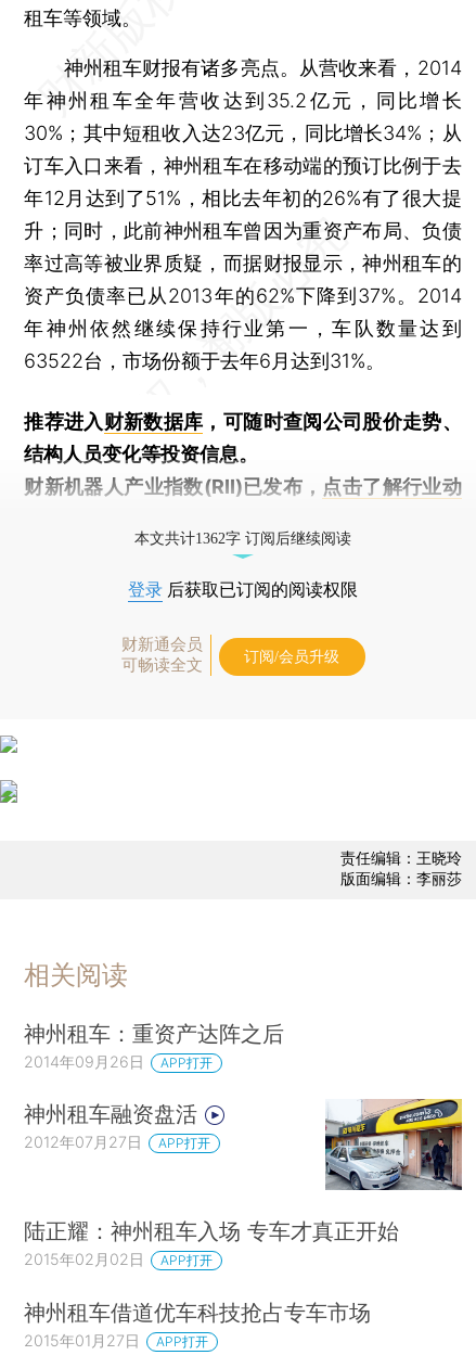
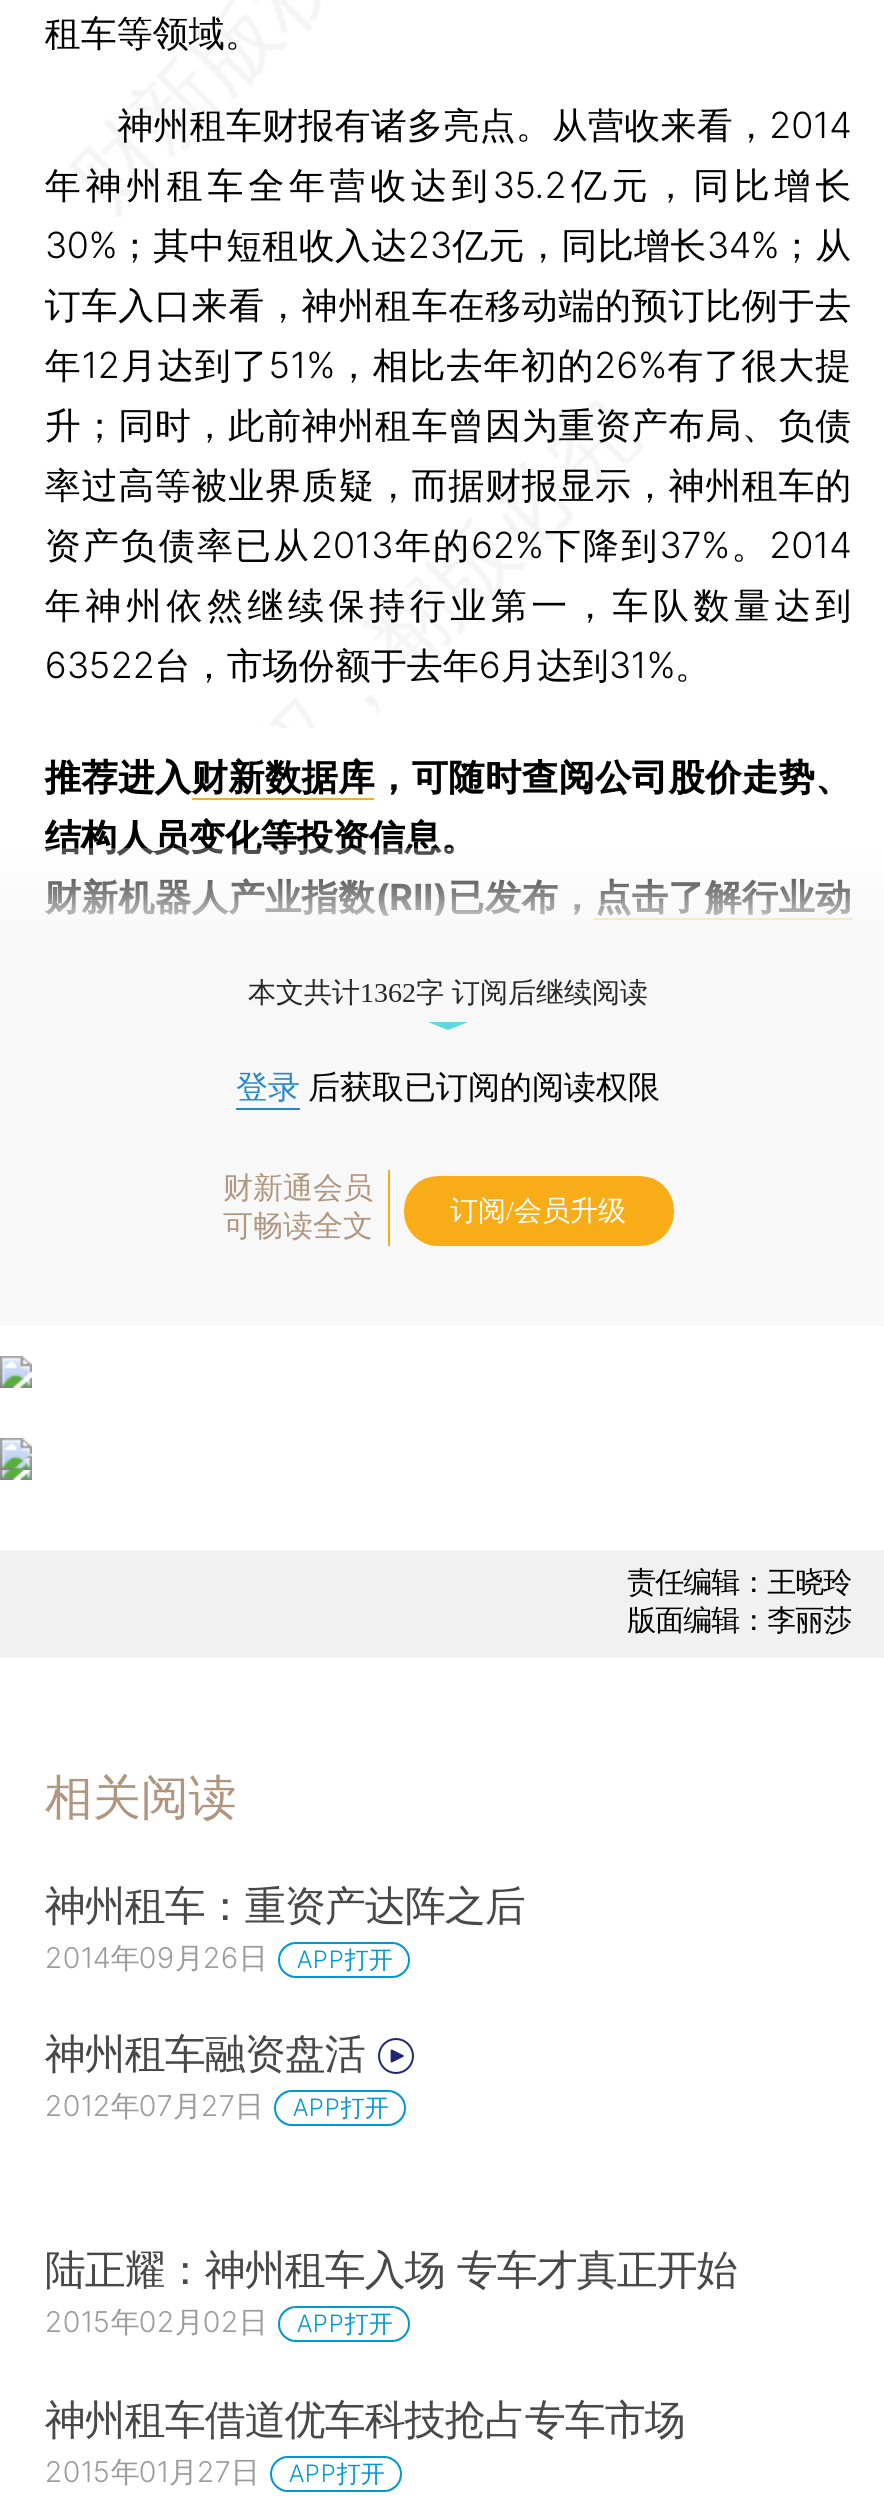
- [image]
